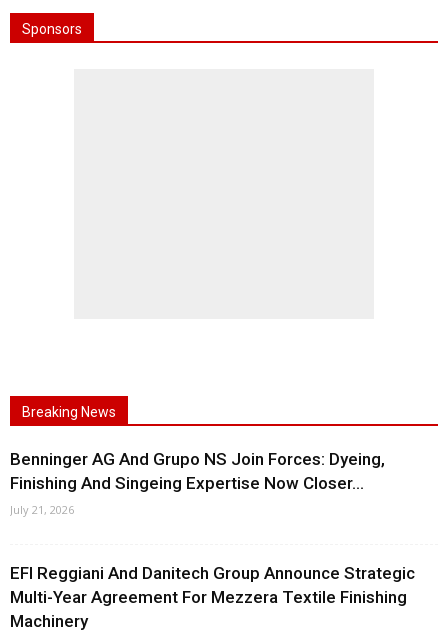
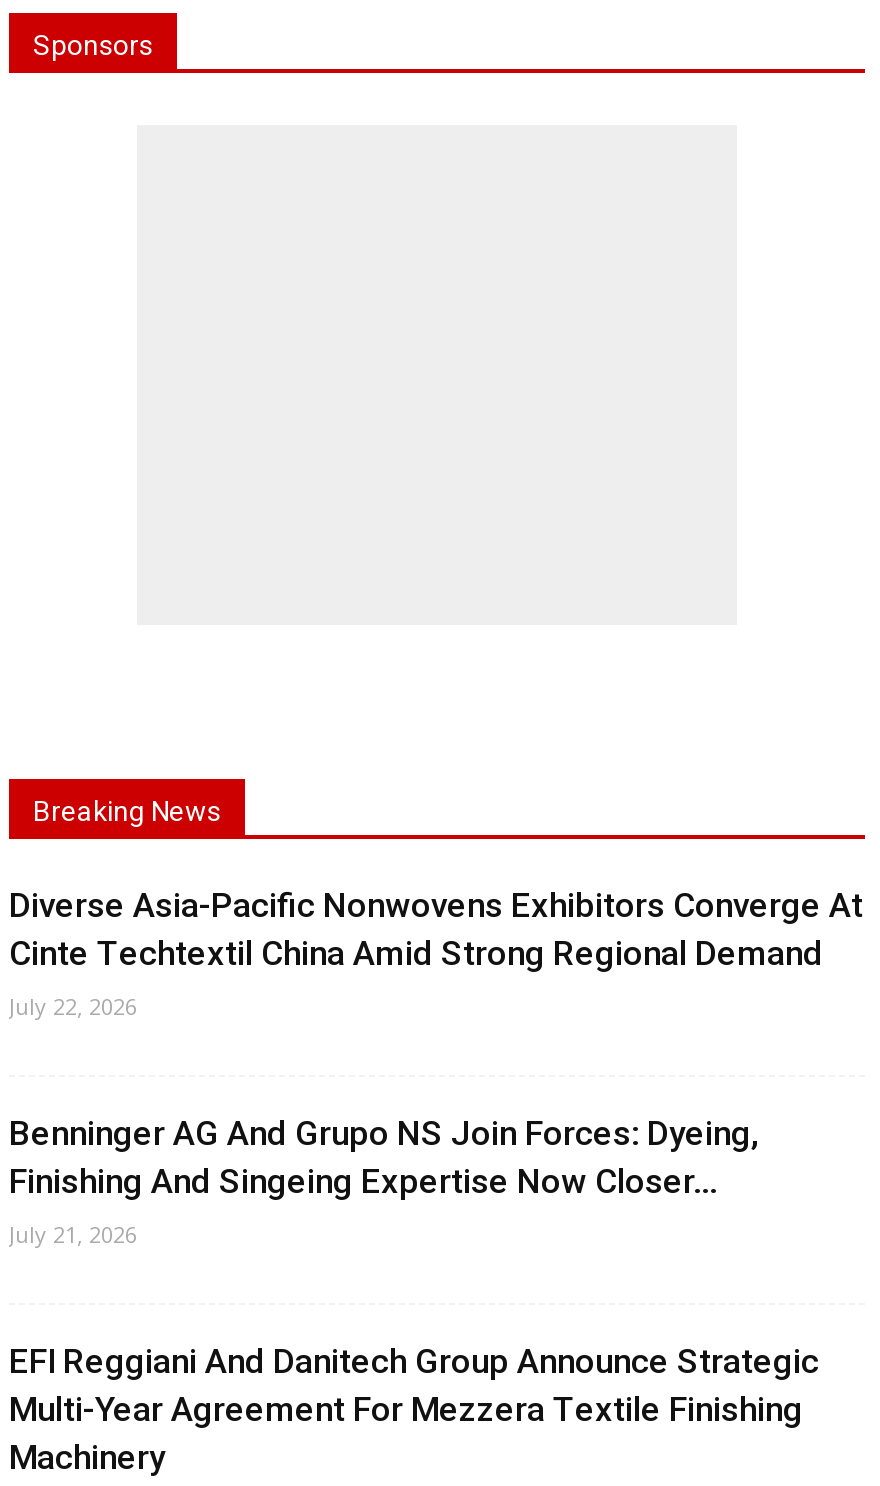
+ Diverse Asia-Pacific Nonwovens Exhibitors Converge At
+ Cinte Techtextil China Amid Strong Regional Demand
+ July 22, 2026
